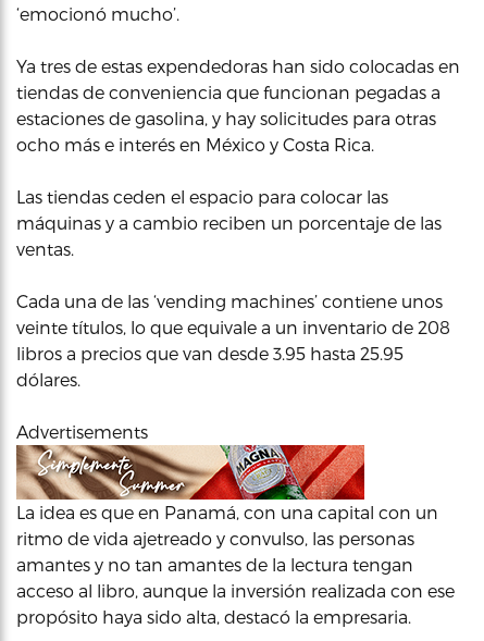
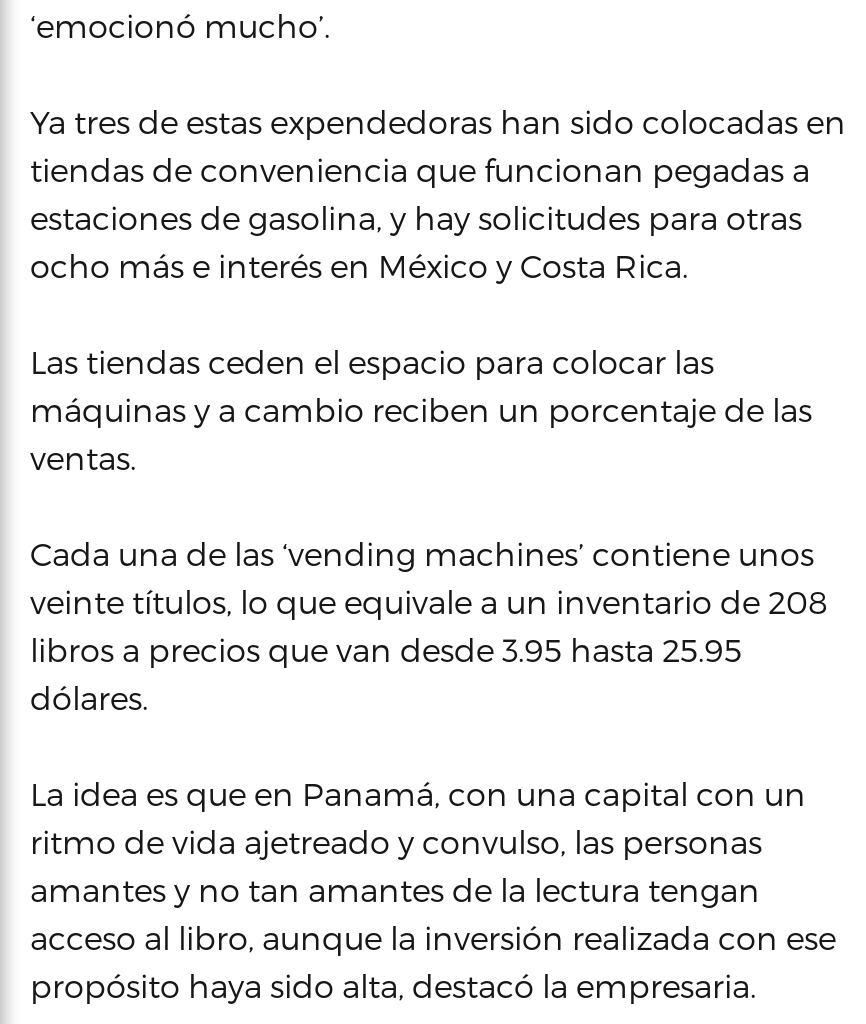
- Advertisements

- [image]
